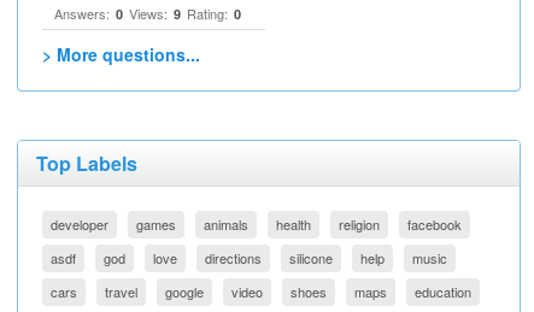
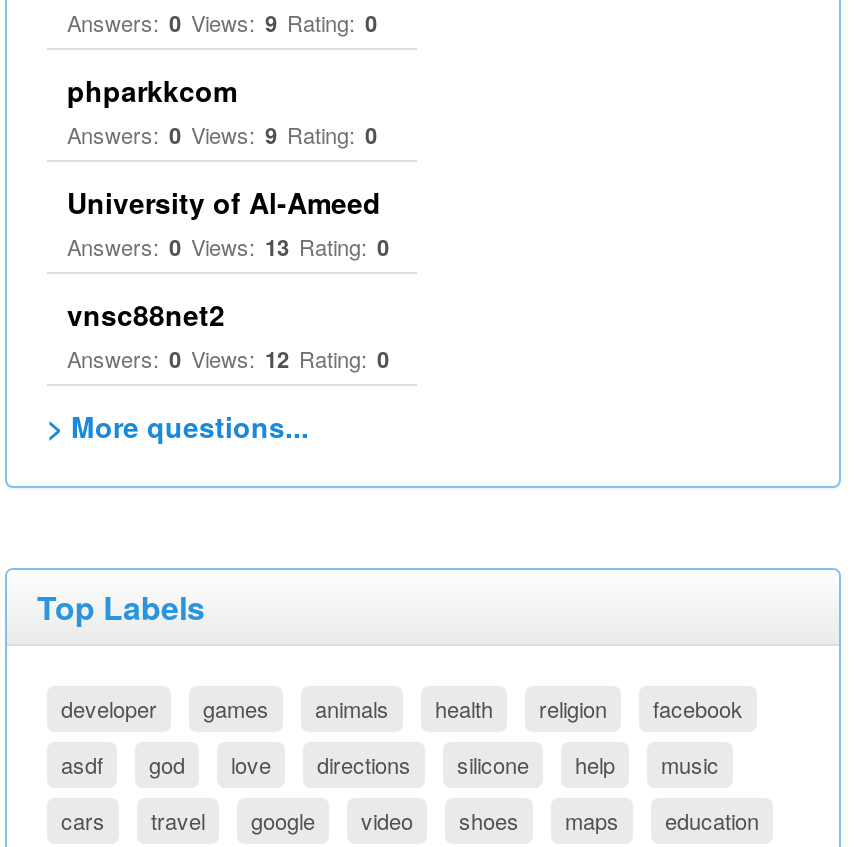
+ phparkkcom
+ Answers: 0 Views: 9 Rating: 0
+ University of Al-Ameed
+ Answers: 0 Views: 13 Rating: 0
+ vnsc88net2
+ Answers: 0 Views: 12 Rating: 0
